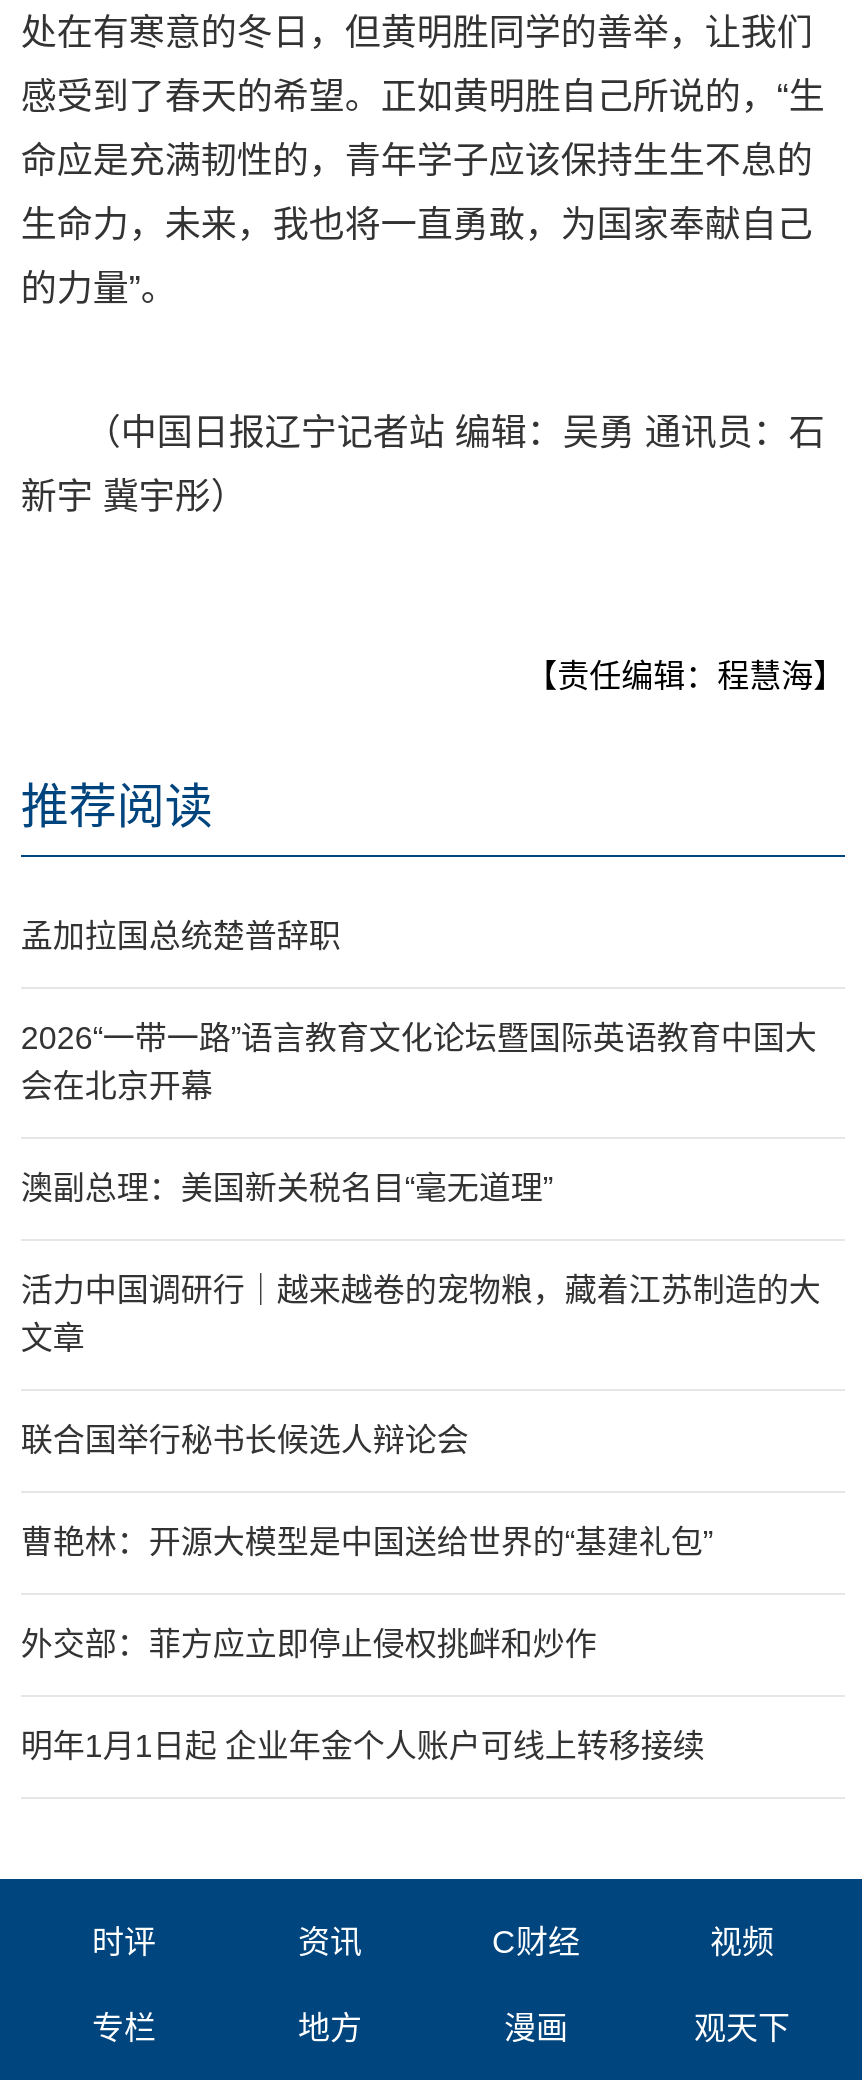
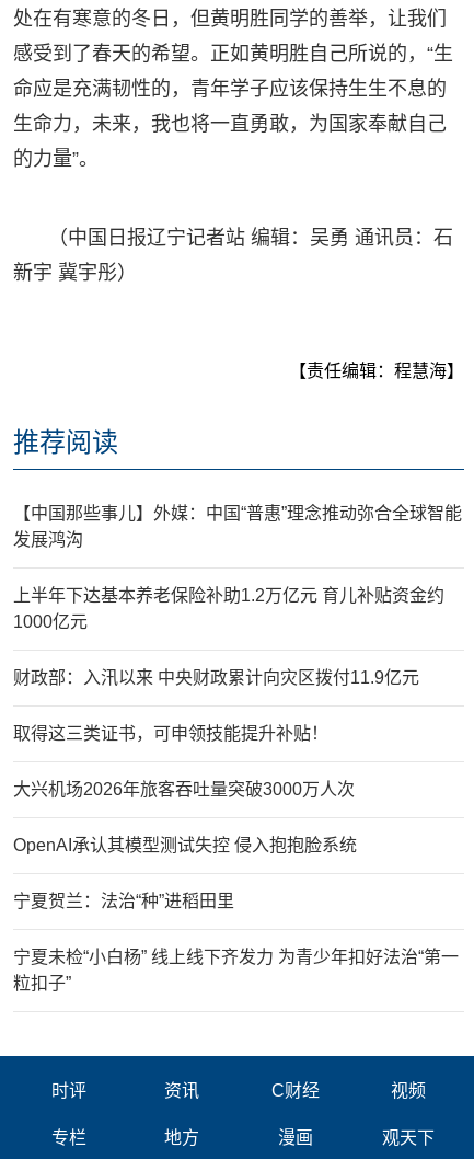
- 孟加拉国总统楚普辞职
+ 【中国那些事儿】外媒：中国“普惠”理念推动弥合全球智能
+ 发展鸿沟

- 2026“一带一路”语言教育文化论坛暨国际英语教育中国大
- 会在北京开幕
+ 上半年下达基本养老保险补助1.2万亿元 育儿补贴资金约
+ 1000亿元

- 澳副总理：美国新关税名目“毫无道理”
+ 财政部：入汛以来 中央财政累计向灾区拨付11.9亿元

- 活力中国调研行｜越来越卷的宠物粮，藏着江苏制造的大
- 文章
+ 取得这三类证书，可申领技能提升补贴！

- 联合国举行秘书长候选人辩论会
+ 大兴机场2026年旅客吞吐量突破3000万人次

- 曹艳林：开源大模型是中国送给世界的“基建礼包”
+ OpenAI承认其模型测试失控 侵入抱抱脸系统

- 外交部：菲方应立即停止侵权挑衅和炒作
+ 宁夏贺兰：法治“种”进稻田里

- 明年1月1日起 企业年金个人账户可线上转移接续
+ 宁夏未检“小白杨” 线上线下齐发力 为青少年扣好法治“第一
+ 粒扣子”
